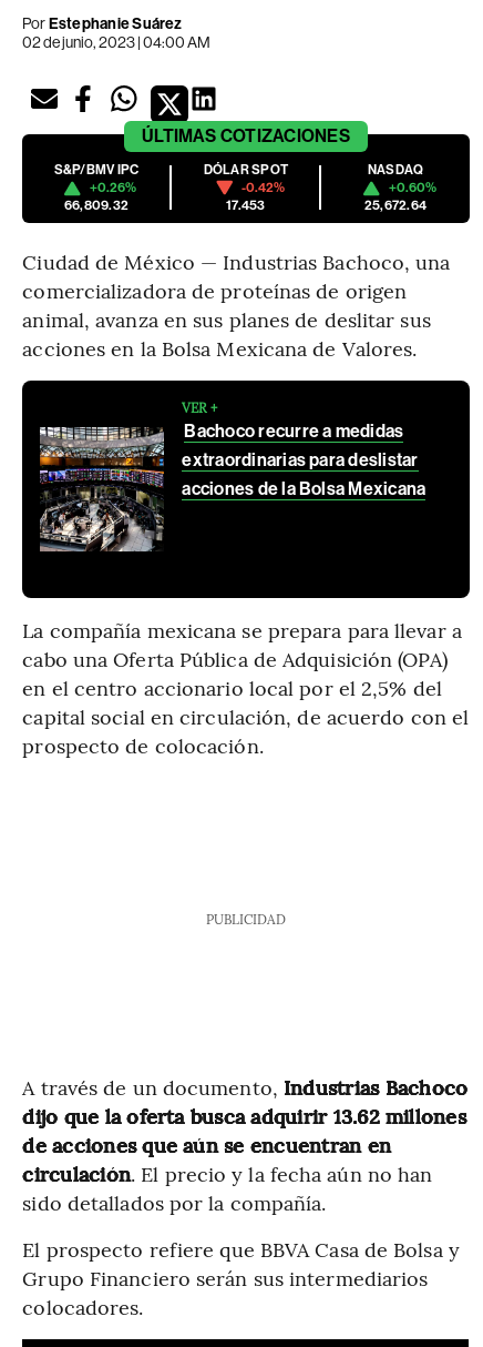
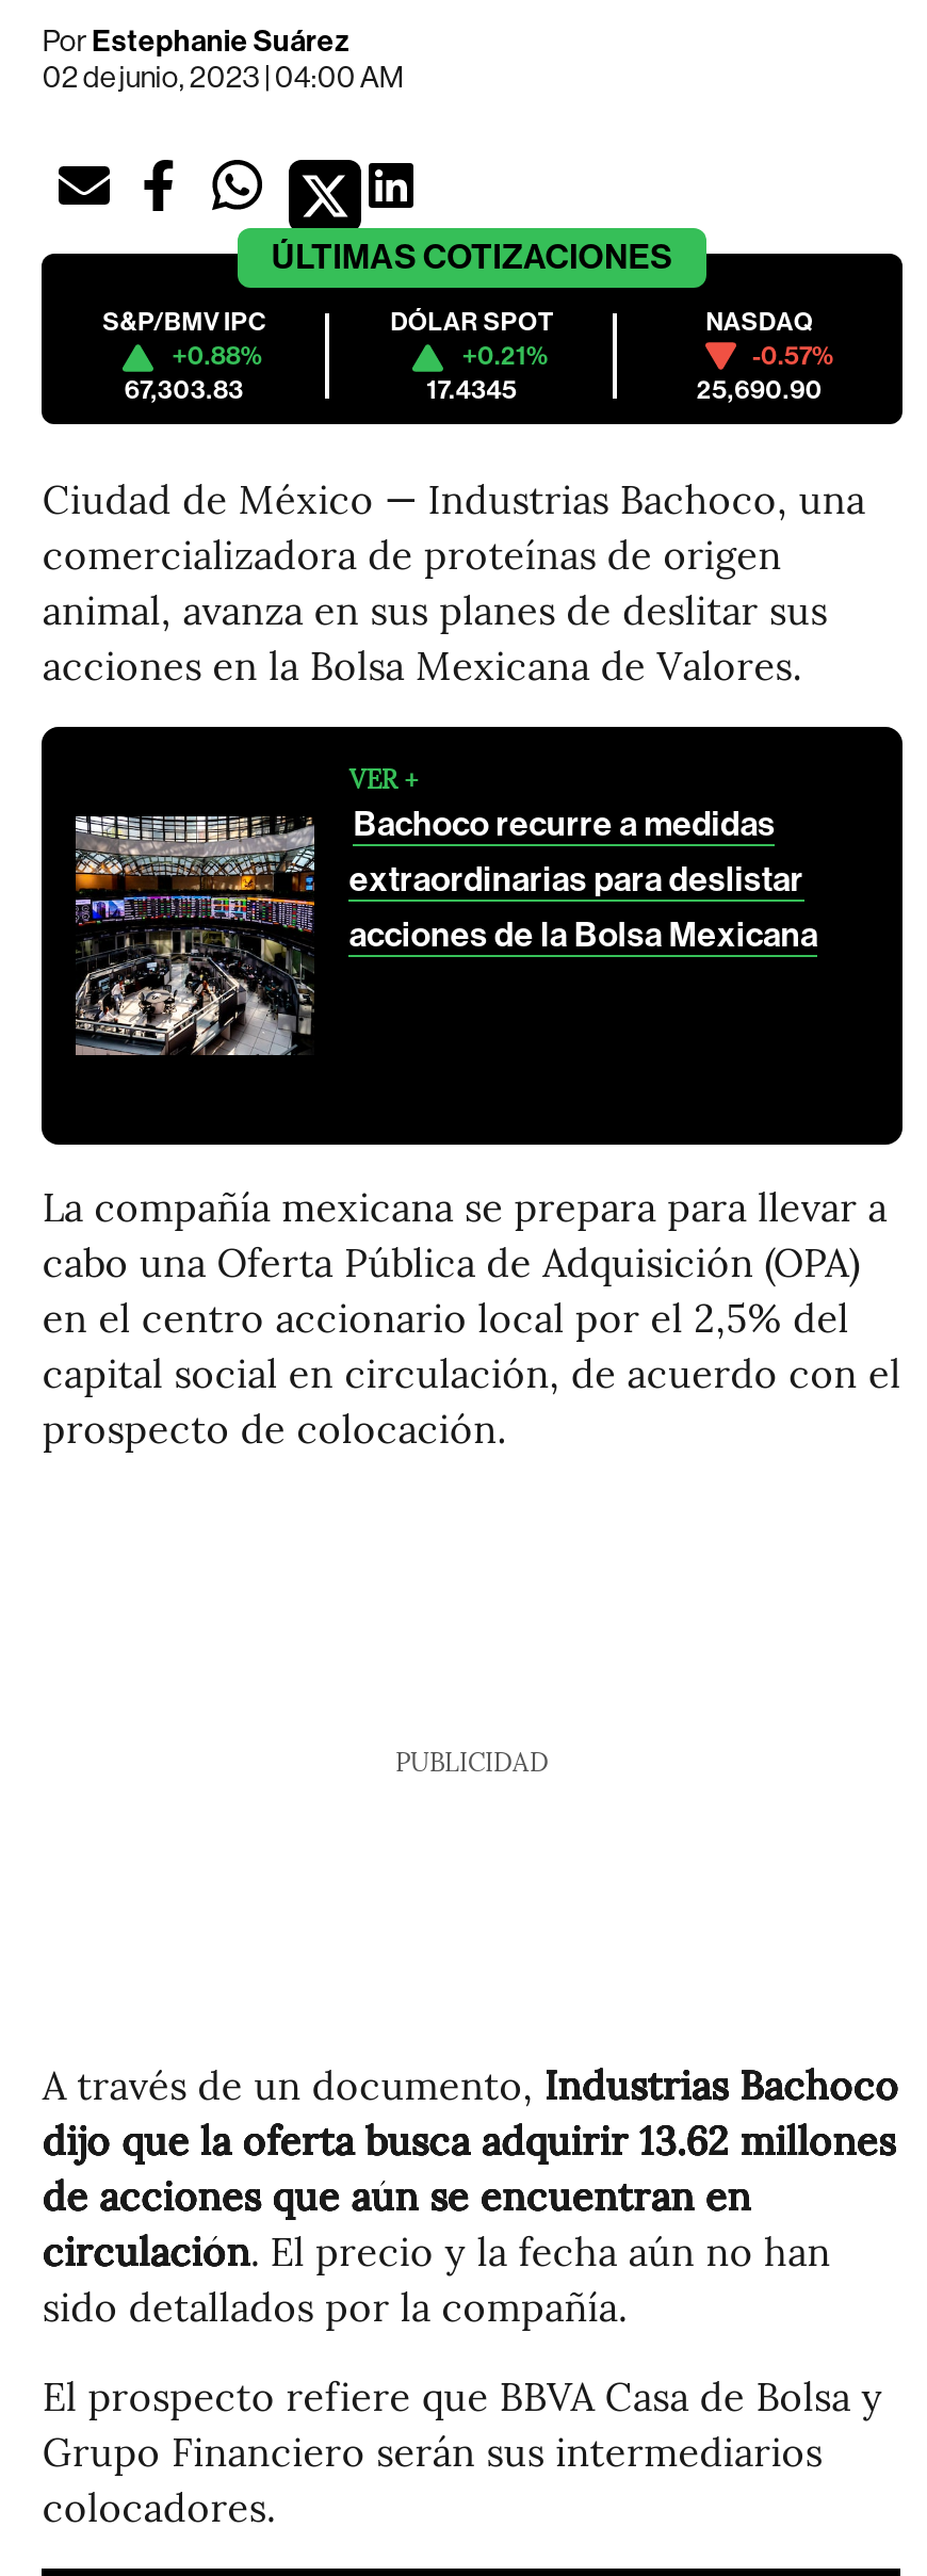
- +0.26%
+ +0.88%

- -0.42%
+ +0.21%

- +0.60%
+ -0.57%

- 66,809.32
+ 67,303.83

- 17.453
+ 17.4345

- 25,672.64
+ 25,690.90
